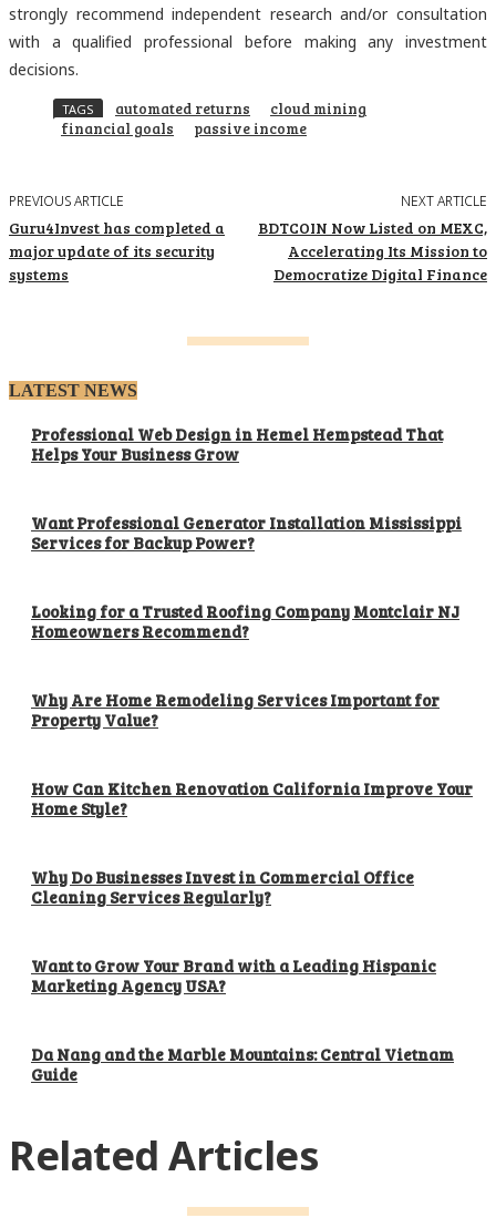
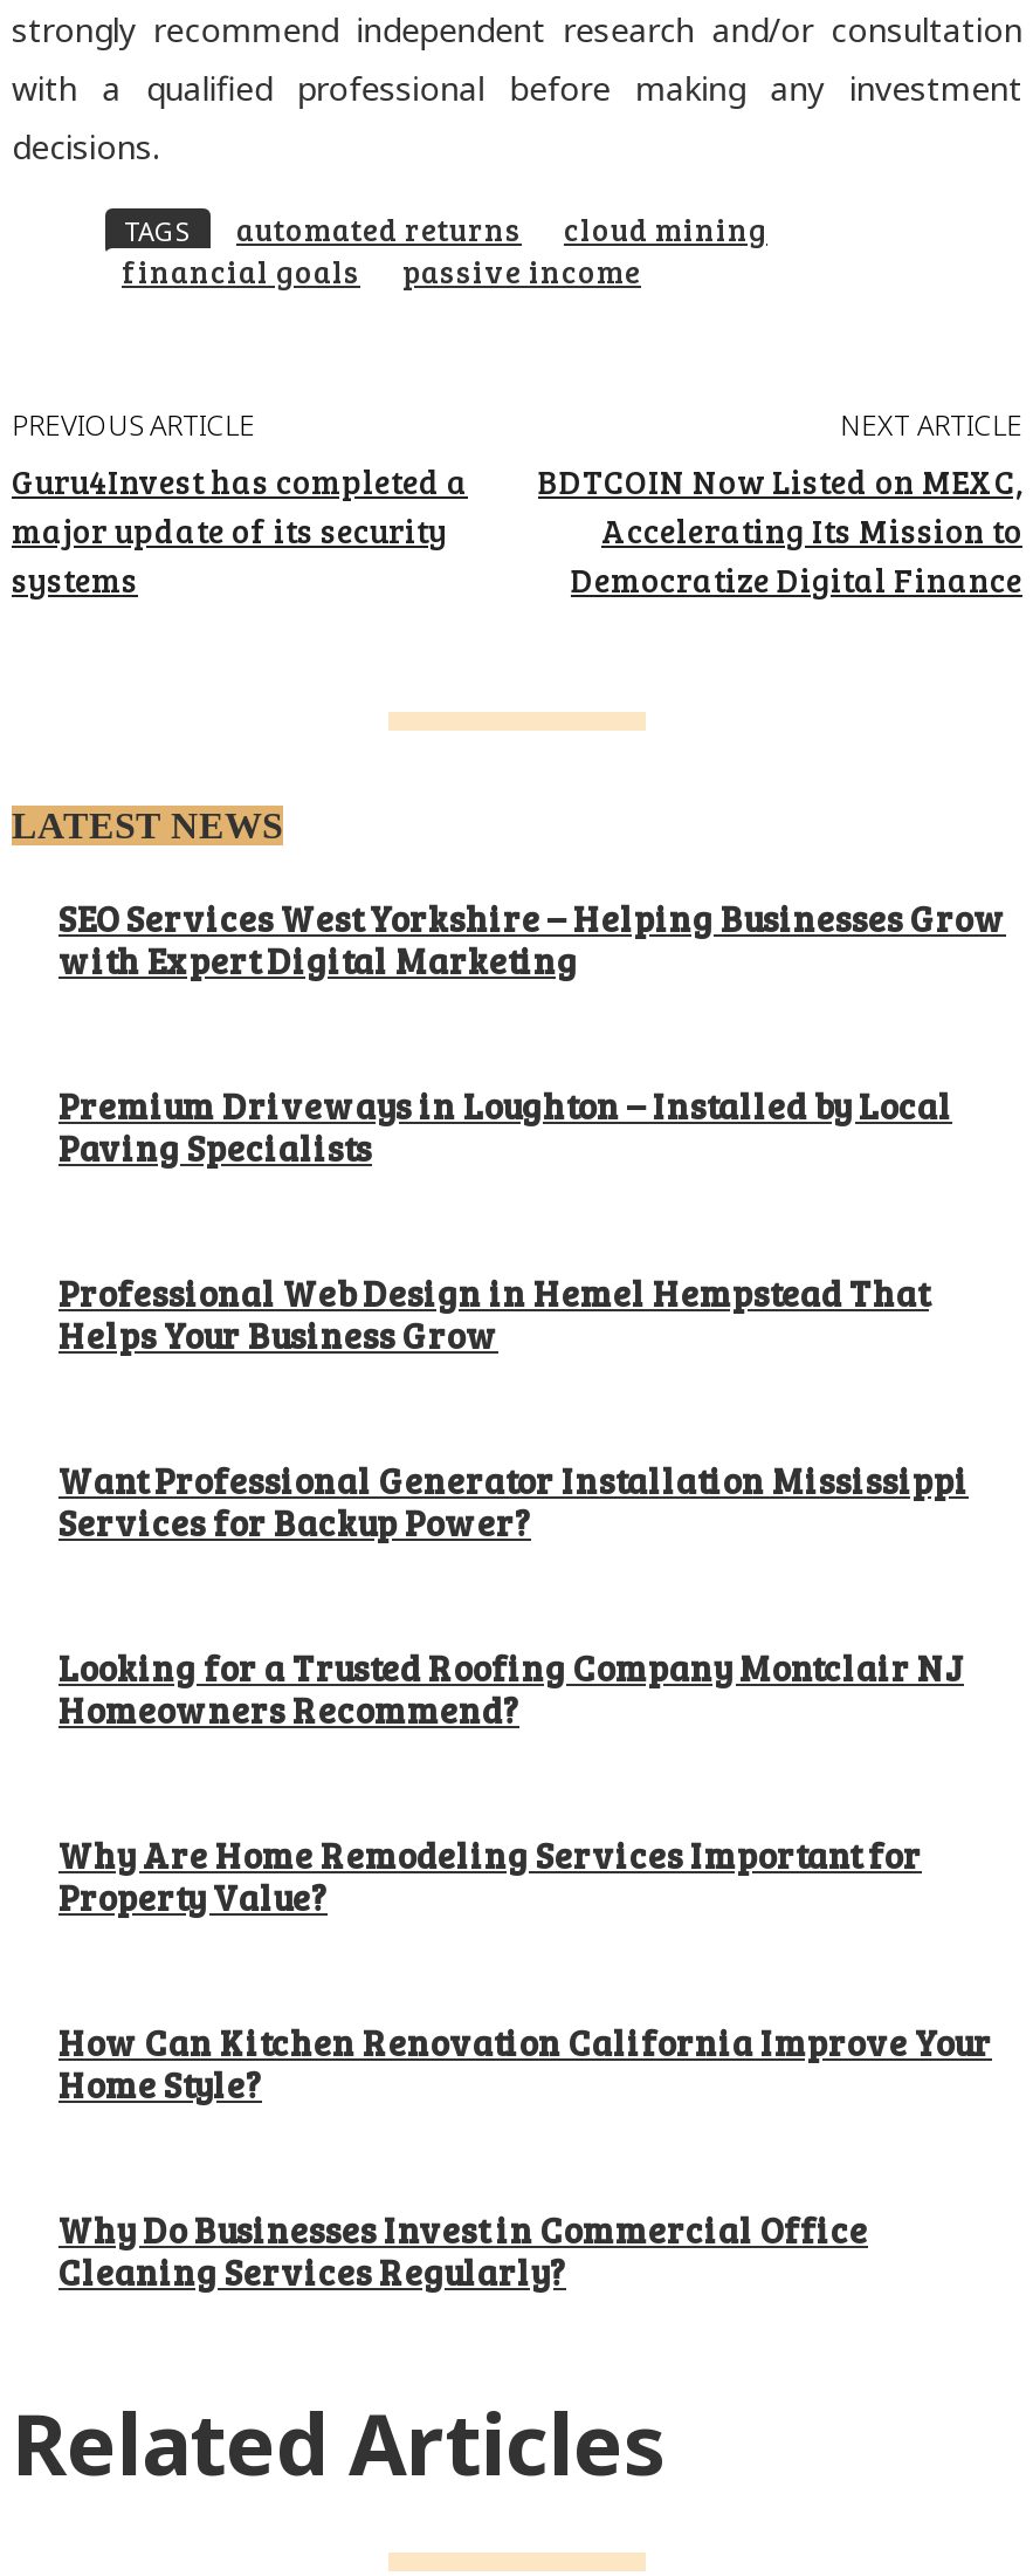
+ SEO Services West Yorkshire – Helping Businesses Grow
+ with Expert Digital Marketing
+ Premium Driveways in Loughton – Installed by Local
+ Paving Specialists

moved down: Professional Web Design in Hemel Hempstead That | Helps Your Business Grow | Want Professional Generator Installation Mississippi | ... | Why Do Businesses Invest in Commercial Office | Cleaning Services Regularly?

- Want to Grow Your Brand with a Leading Hispanic
- Marketing Agency USA?
- Da Nang and the Marble Mountains: Central Vietnam
- Guide
